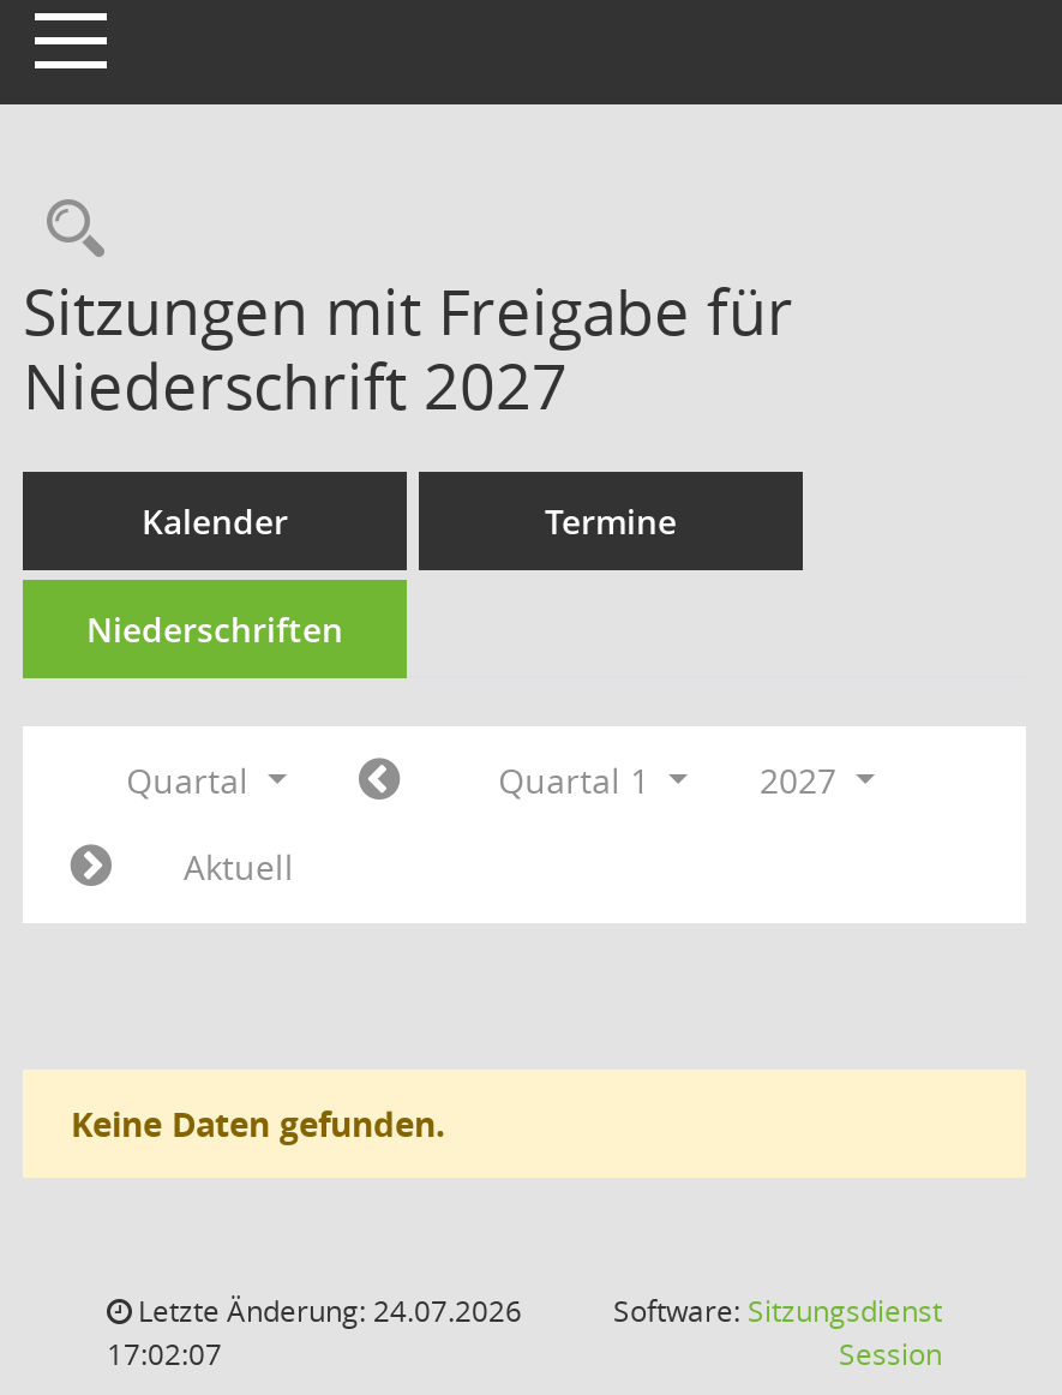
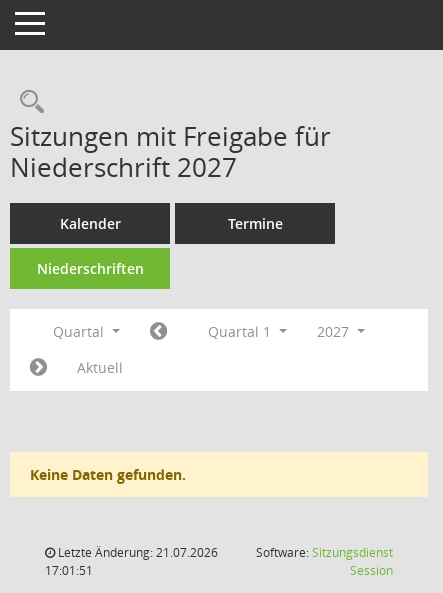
- Letzte Änderung: 24.07.2026
+ Letzte Änderung: 21.07.2026

- 17:02:07
+ 17:01:51
